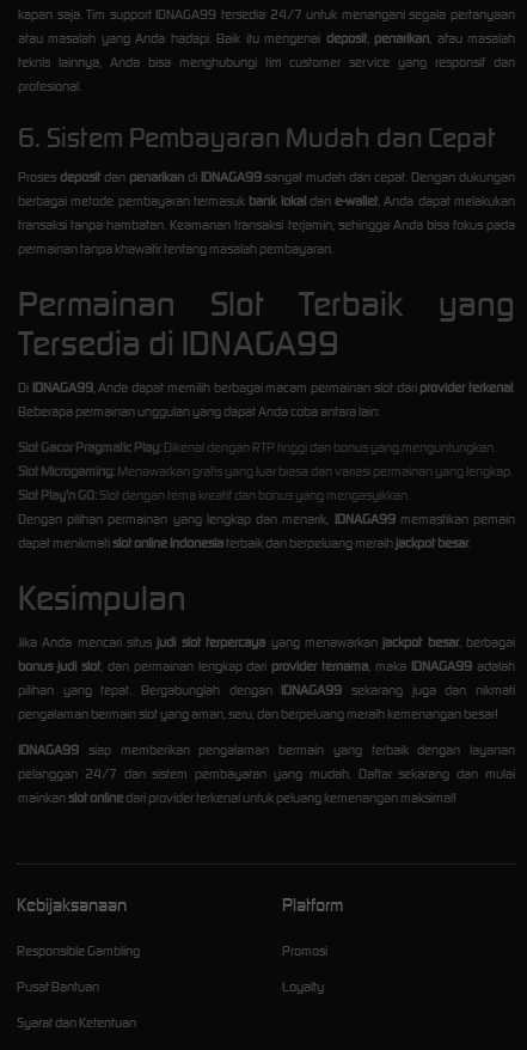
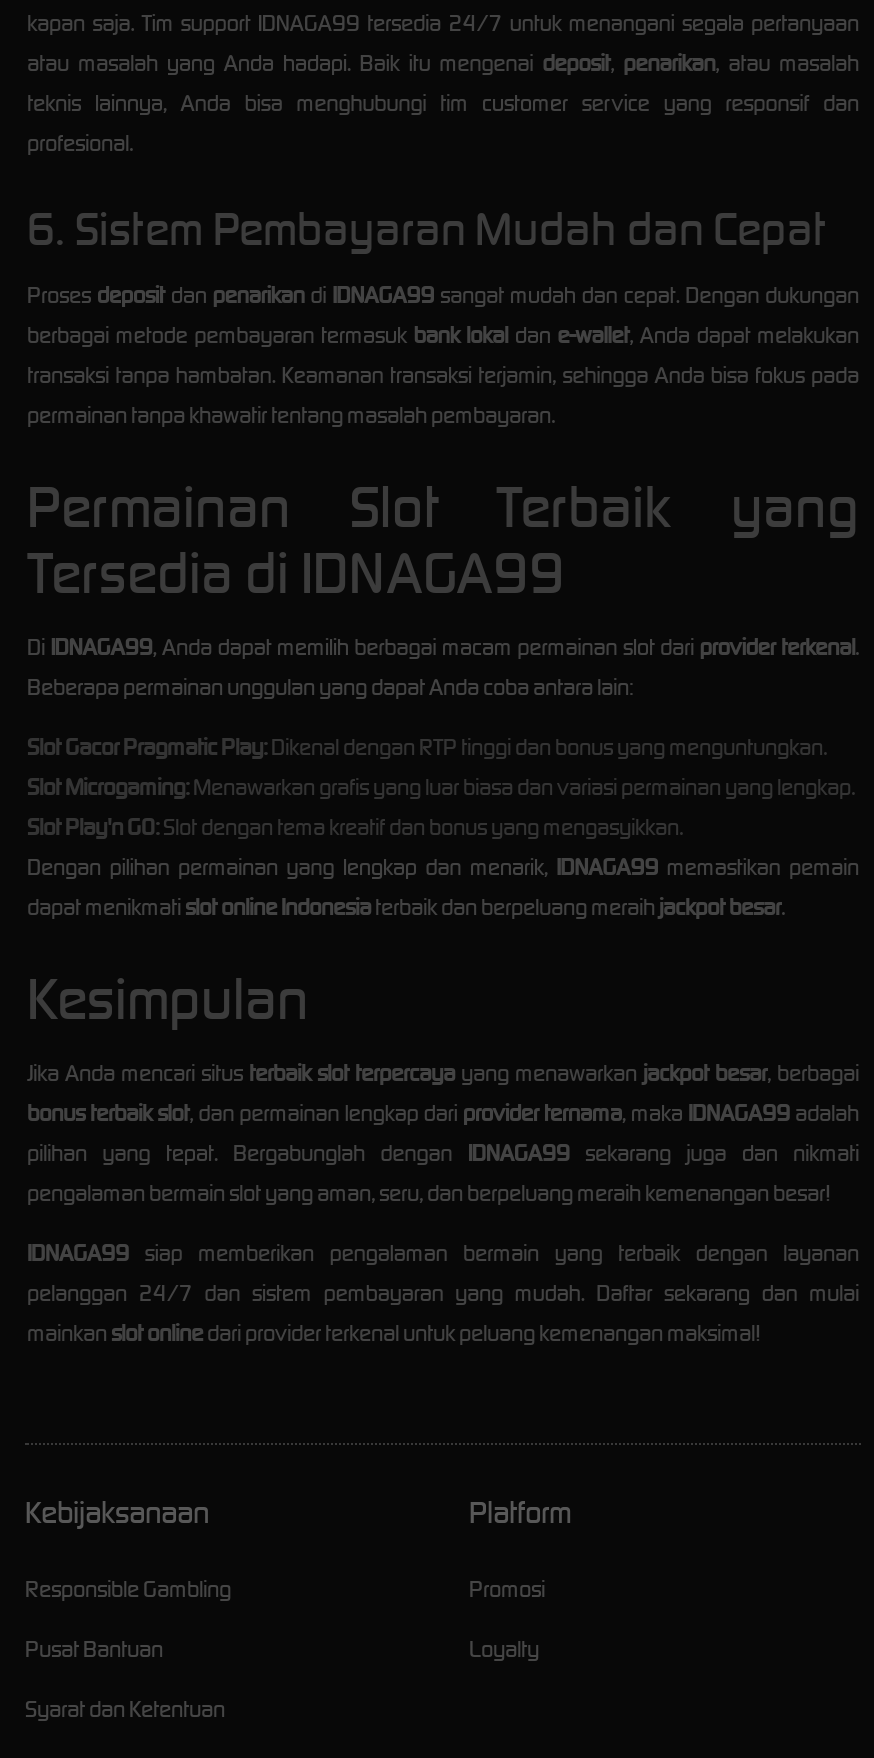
- Jika Anda mencari situs judi slot terpercaya yang menawarkan jackpot besar, berbagai
+ Jika Anda mencari situs terbaik slot terpercaya yang menawarkan jackpot besar, berbagai

- bonus judi slot, dan permainan lengkap dari provider ternama, maka IDNAGA99 adalah
+ bonus terbaik slot, dan permainan lengkap dari provider ternama, maka IDNAGA99 adalah
